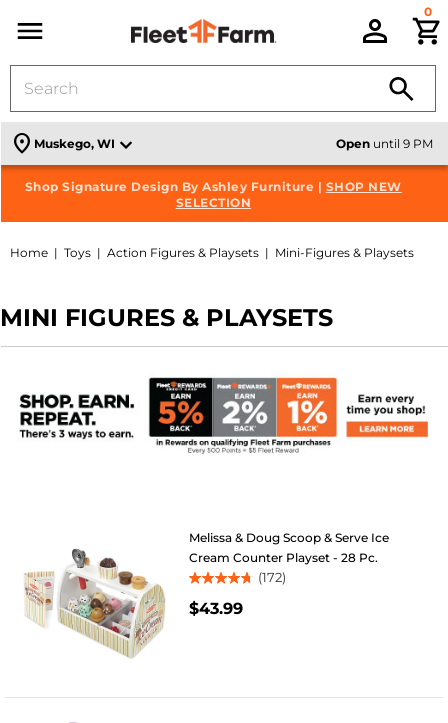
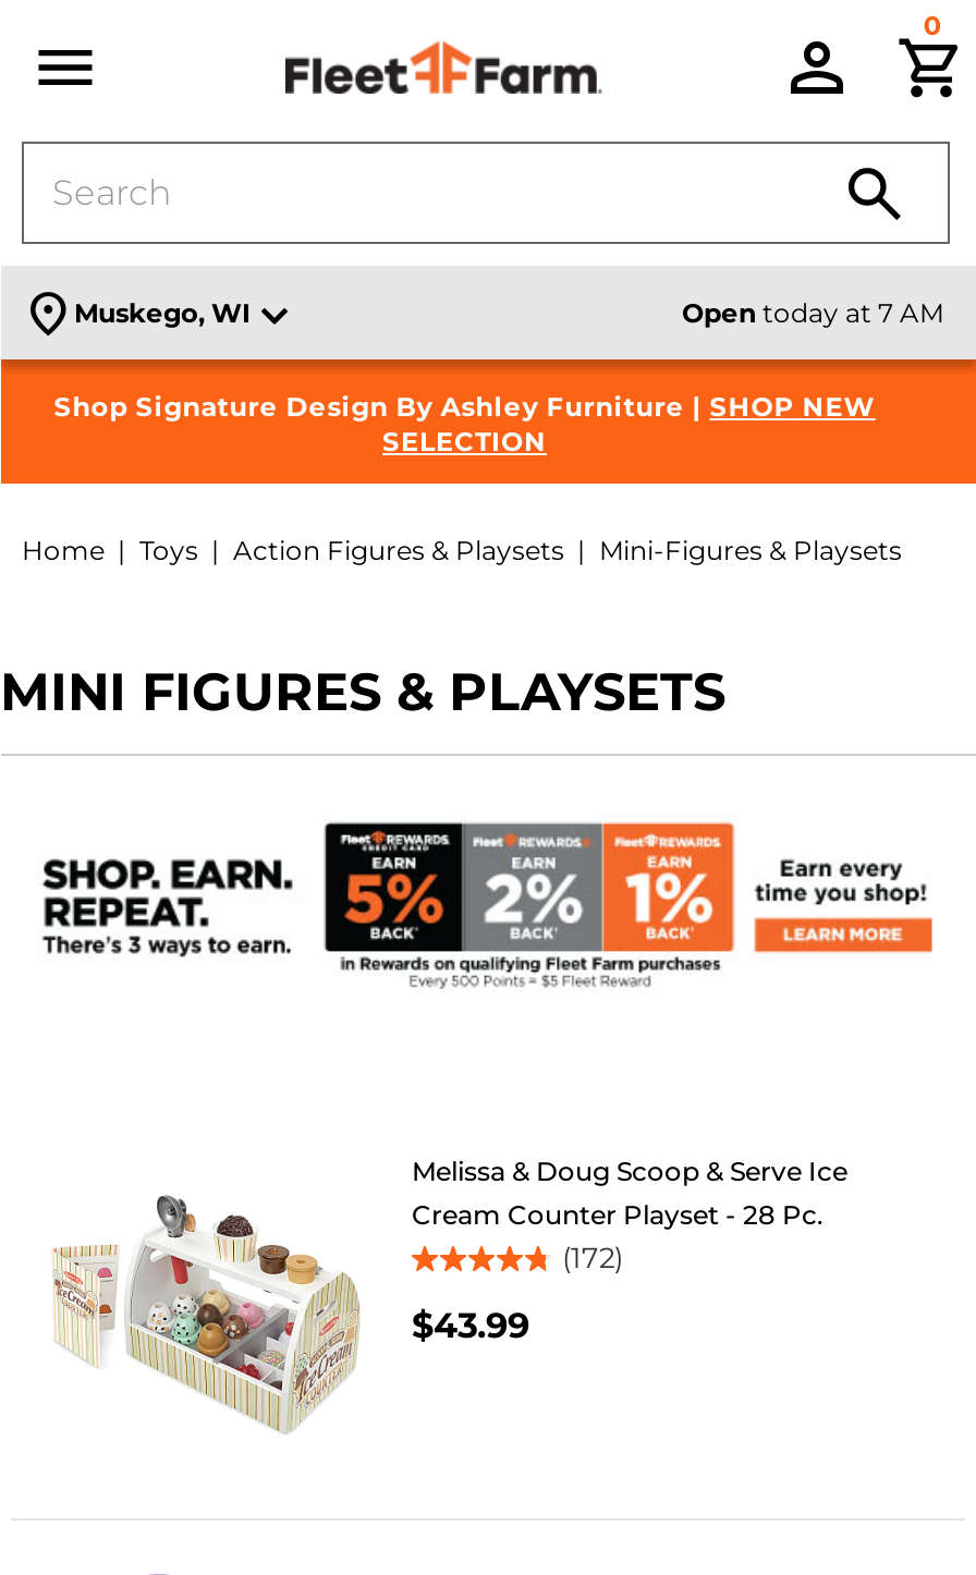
- Open until 9 PM
+ Open today at 7 AM
